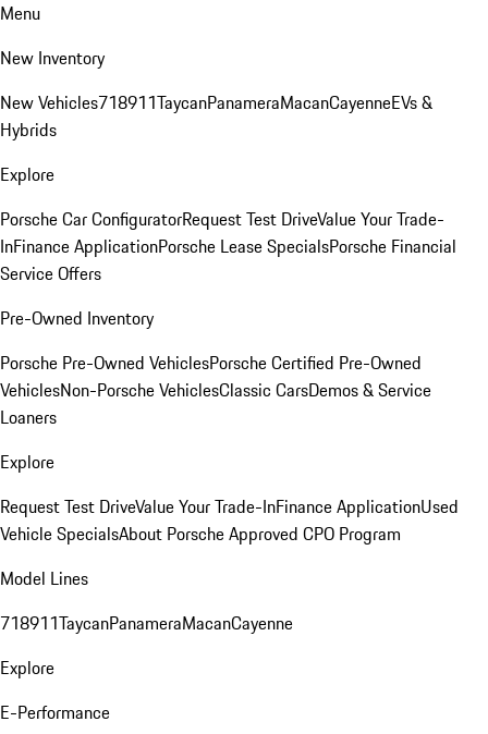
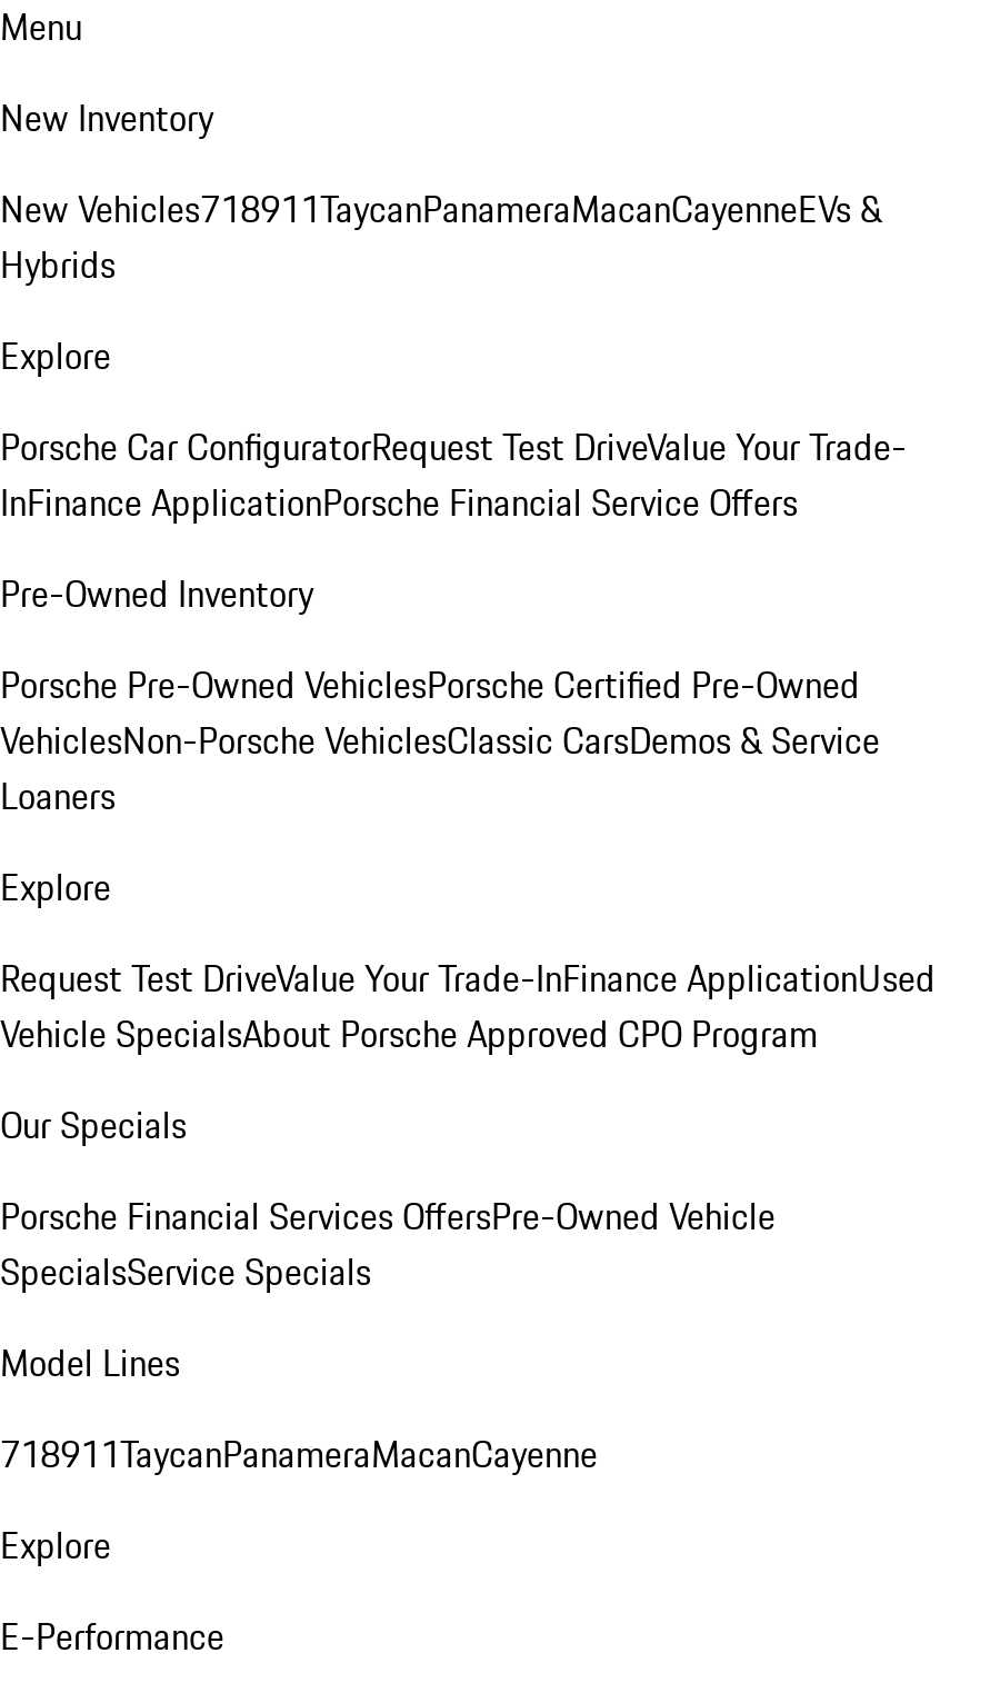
- InFinance ApplicationPorsche Lease SpecialsPorsche Financial
- Service Offers
+ InFinance ApplicationPorsche Financial Service Offers

moved up: Pre-Owned Inventory | Porsche Pre-Owned VehiclesPorsche Certified Pre-Owned | VehiclesNon-Porsche VehiclesClassic CarsDemos & Service | Loaners | Explore | Request Test DriveValue Your Trade-InFinance ApplicationUsed | Vehicle SpecialsAbout Porsche Approved CPO Program

+ Our Specials
+ Porsche Financial Services OffersPre-Owned Vehicle
+ SpecialsService Specials
